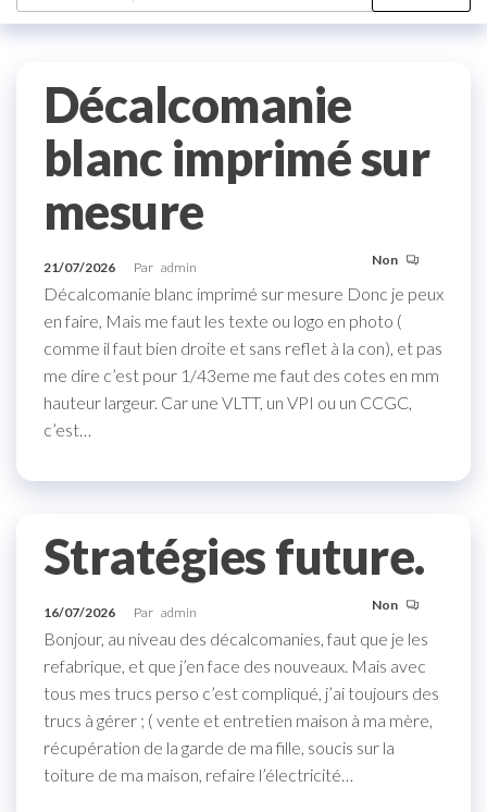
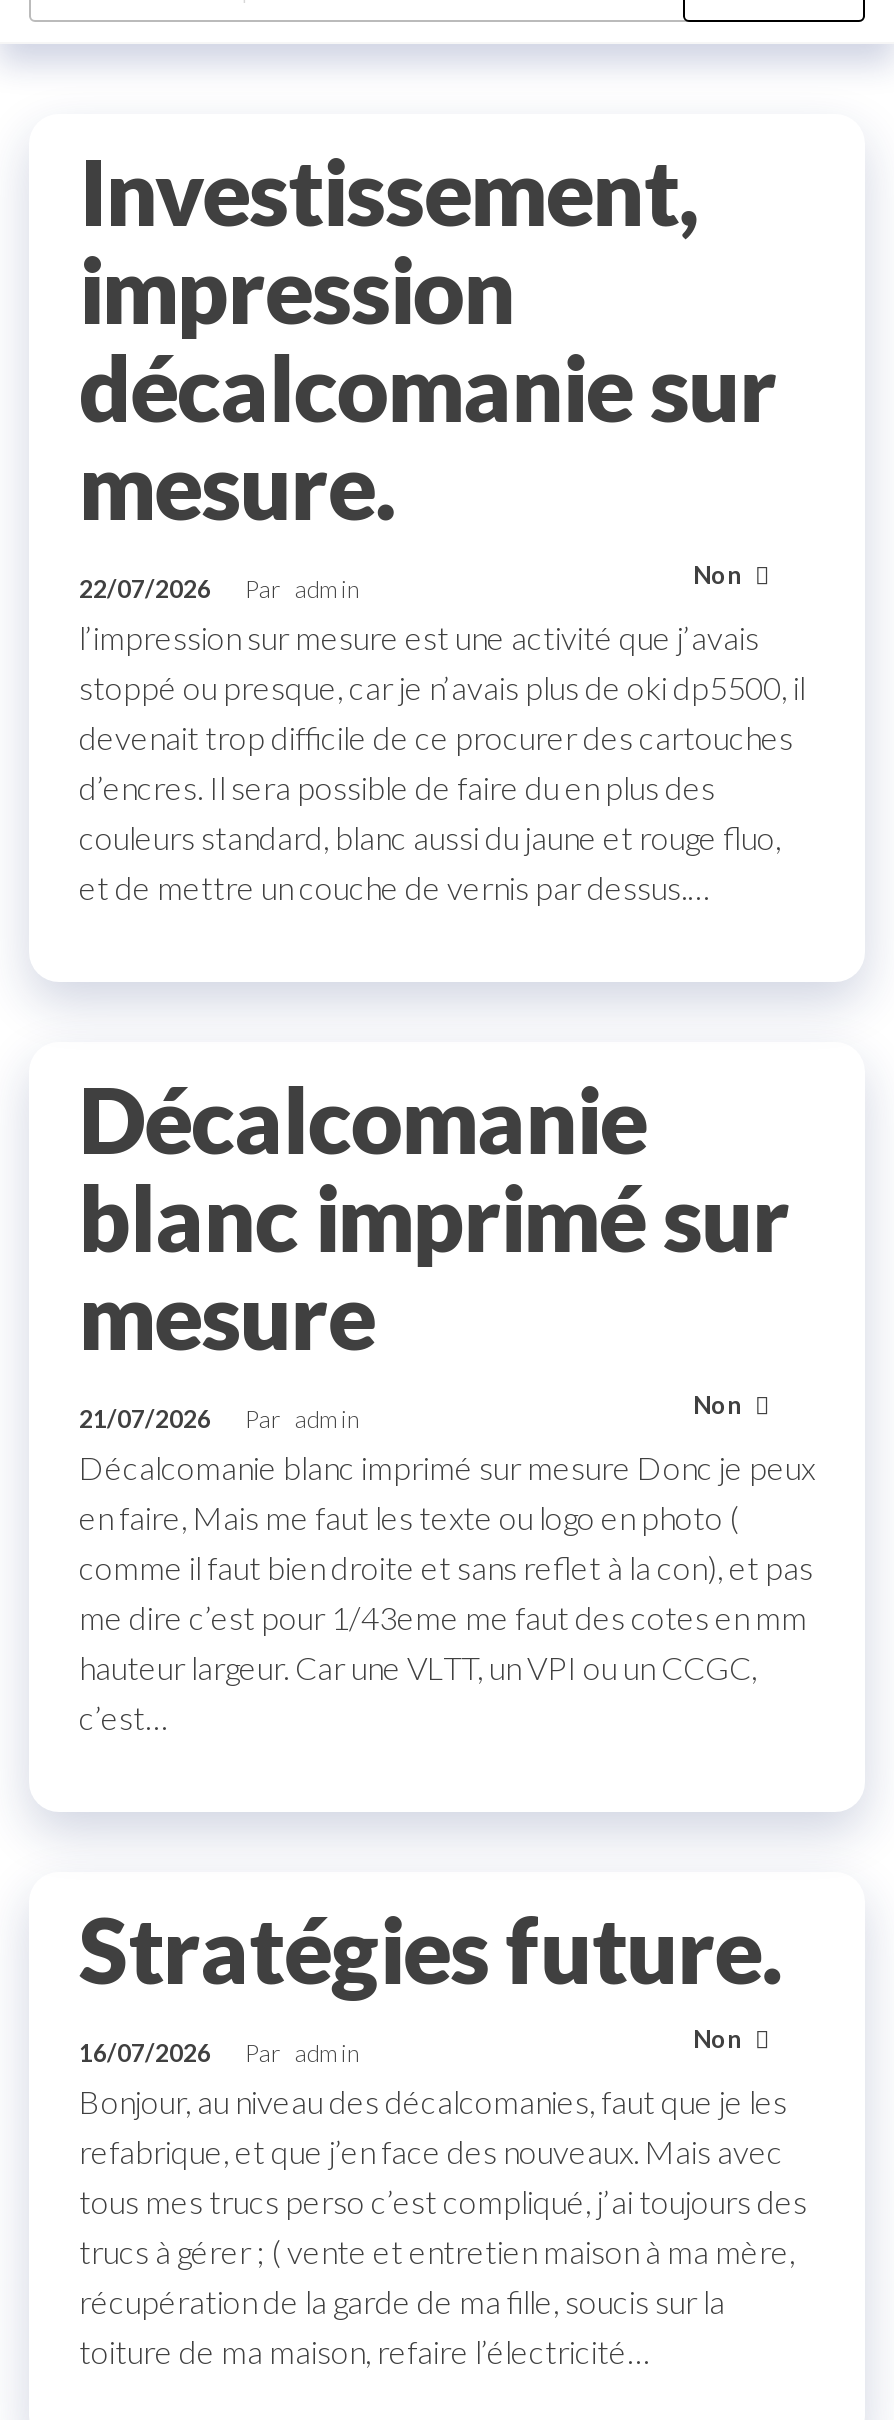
+ Investissement,
+ impression
+ décalcomanie sur
+ mesure.
+ 22/07/2026
+ Par admin
+ Non
+ l’impression sur mesure est une activité que j’avais
+ stoppé ou presque, car je n’avais plus de oki dp5500, il
+ devenait trop difficile de ce procurer des cartouches
+ d’encres. Il sera possible de faire du en plus des
+ couleurs standard, blanc aussi du jaune et rouge fluo,
+ et de mettre un couche de vernis par dessus.…
